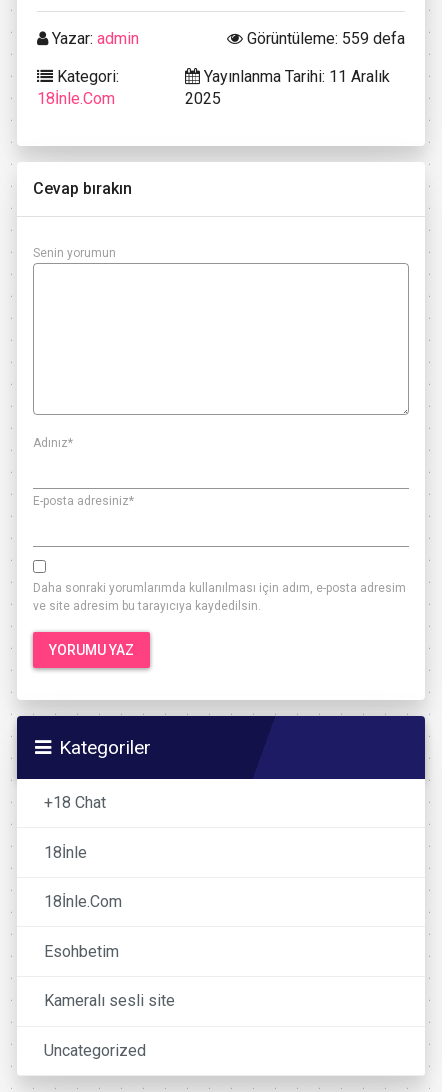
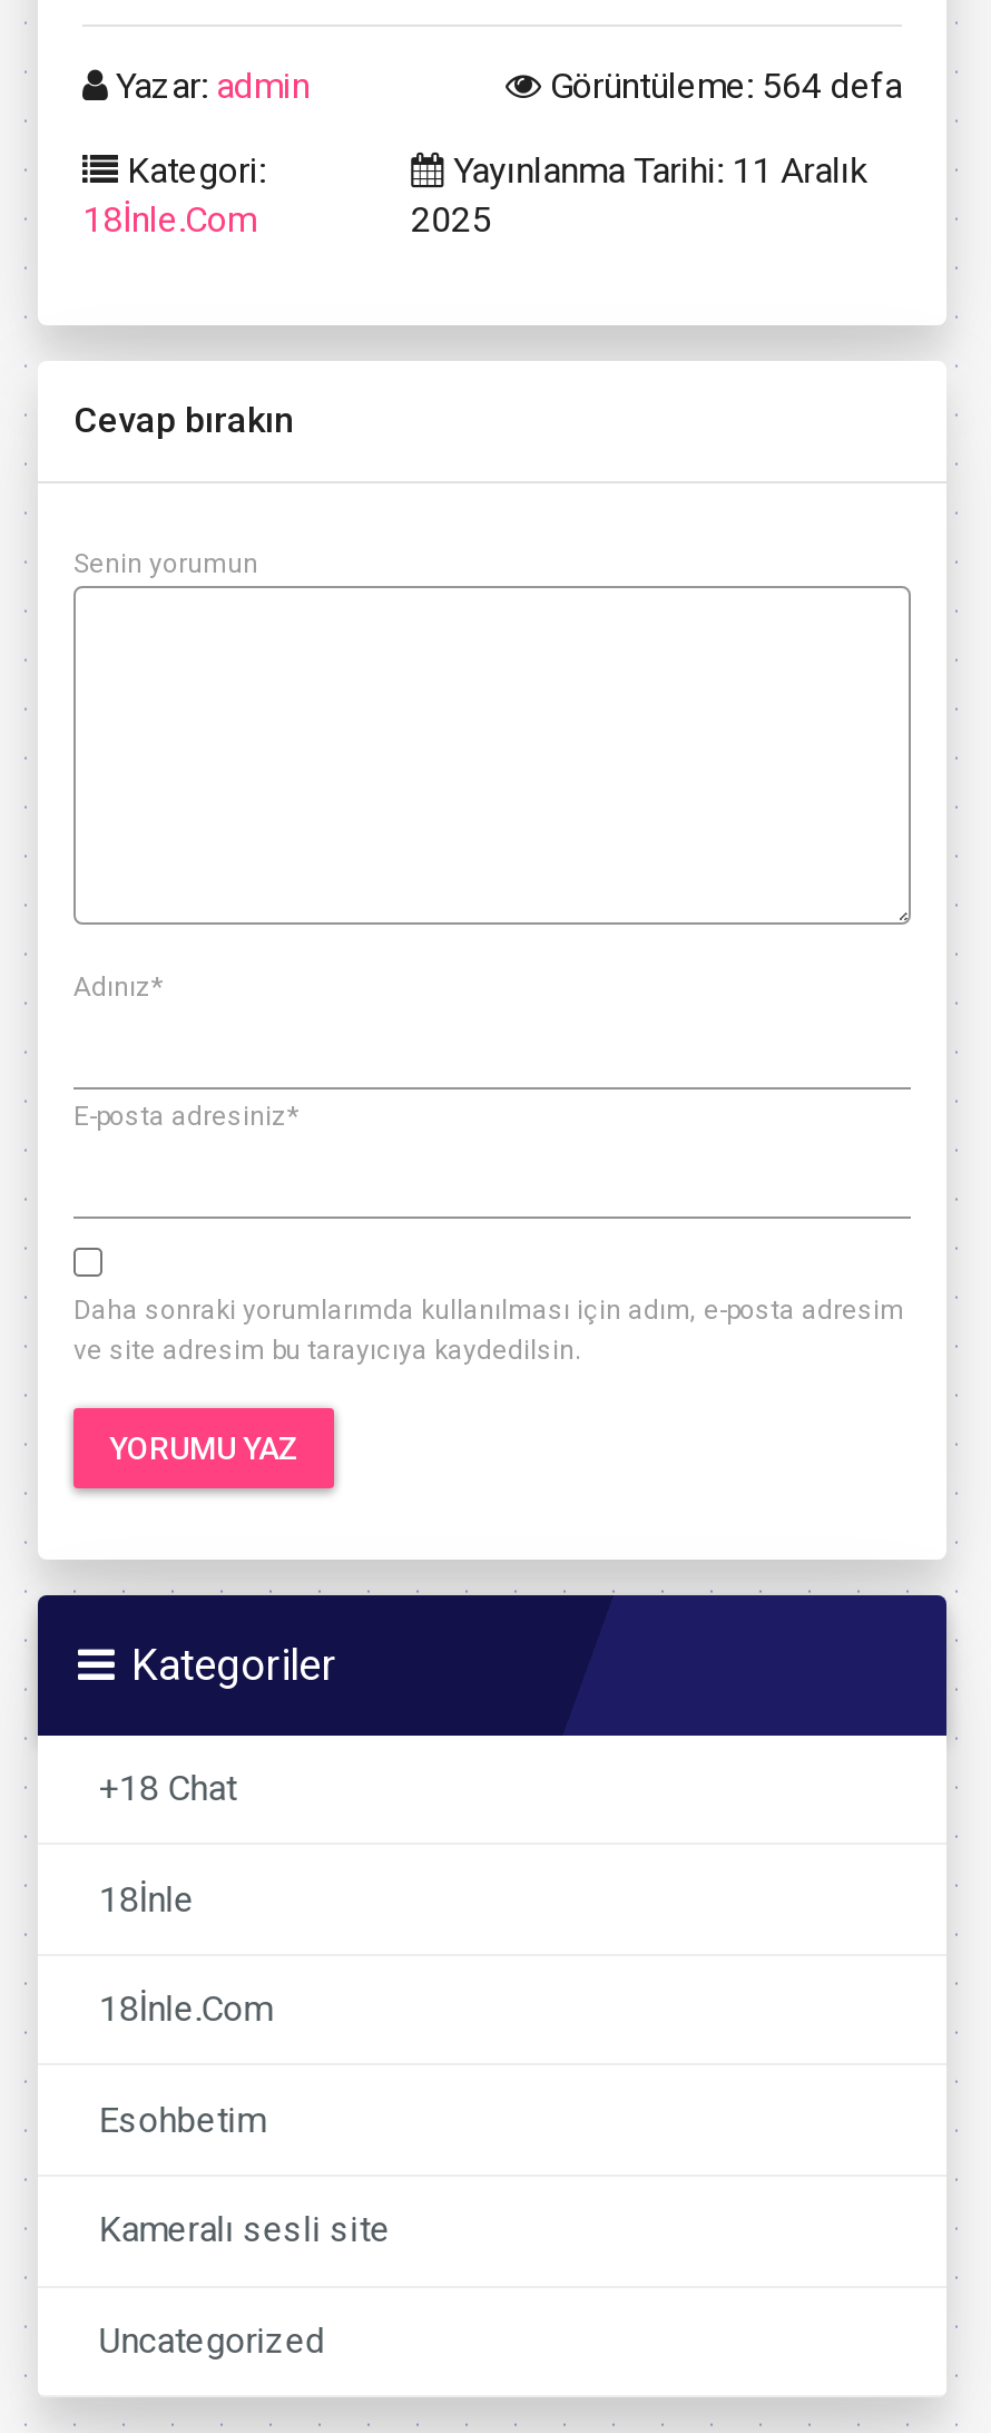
- Görüntüleme: 559 defa
+ Görüntüleme: 564 defa
